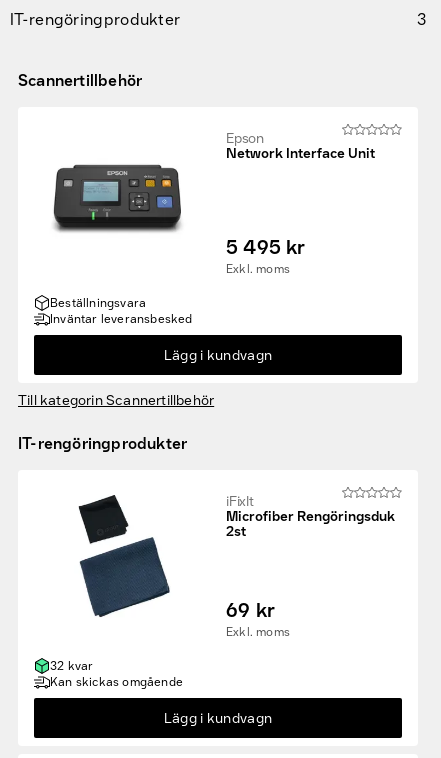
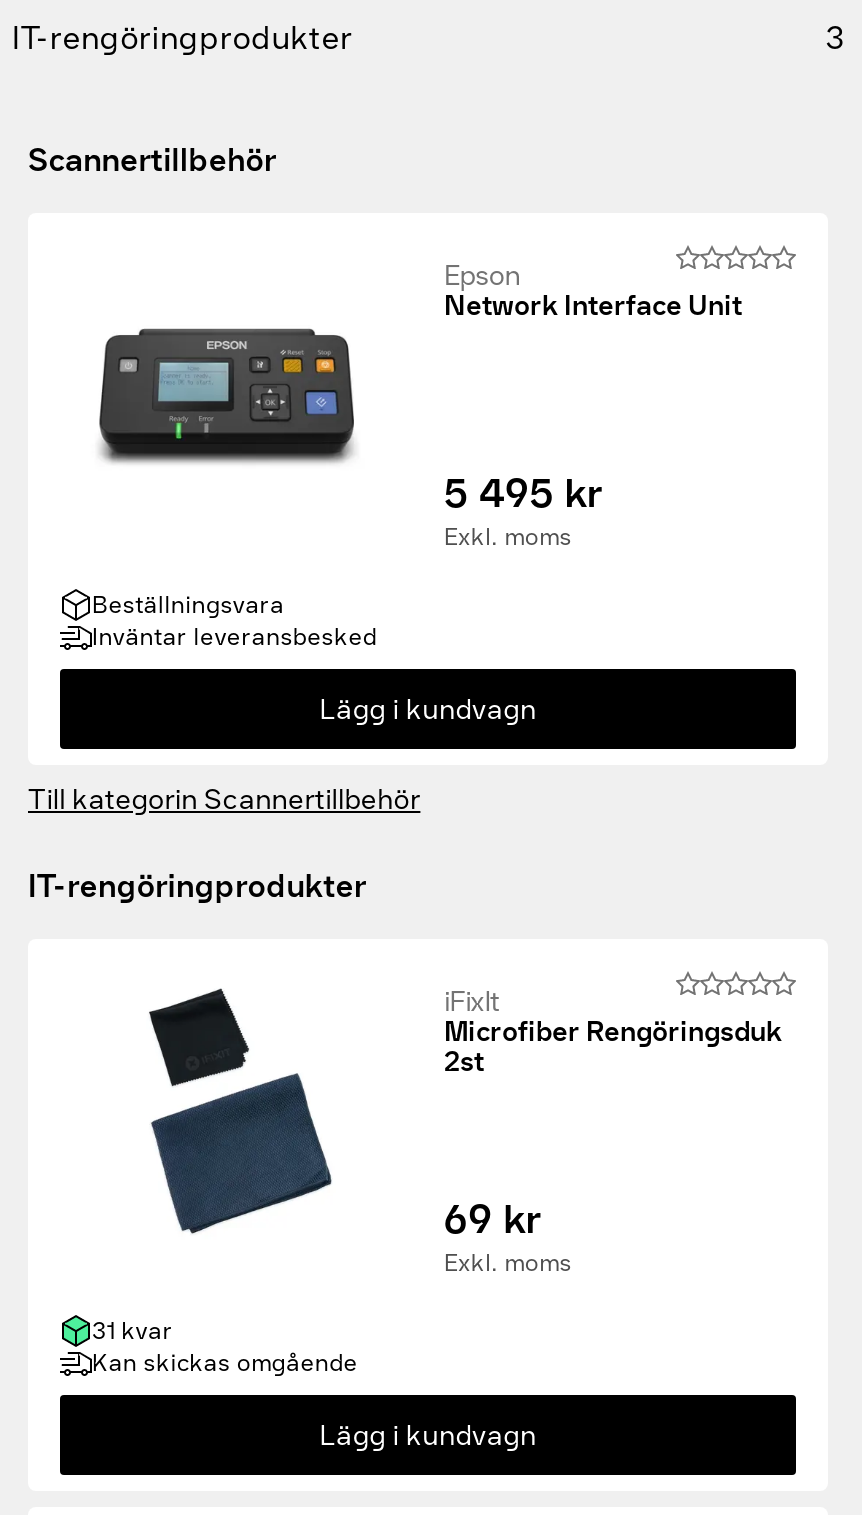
- 32 kvar
+ 31 kvar
